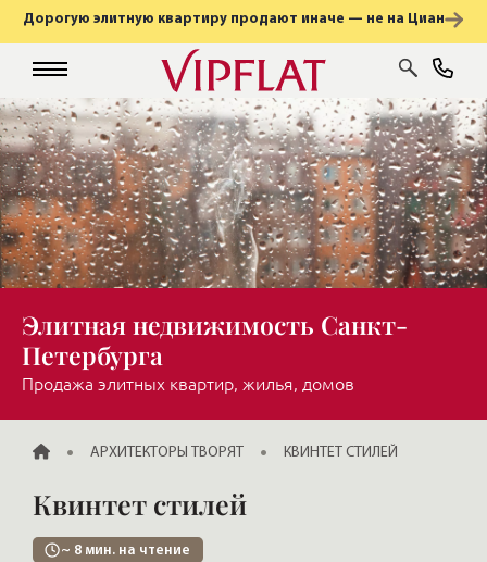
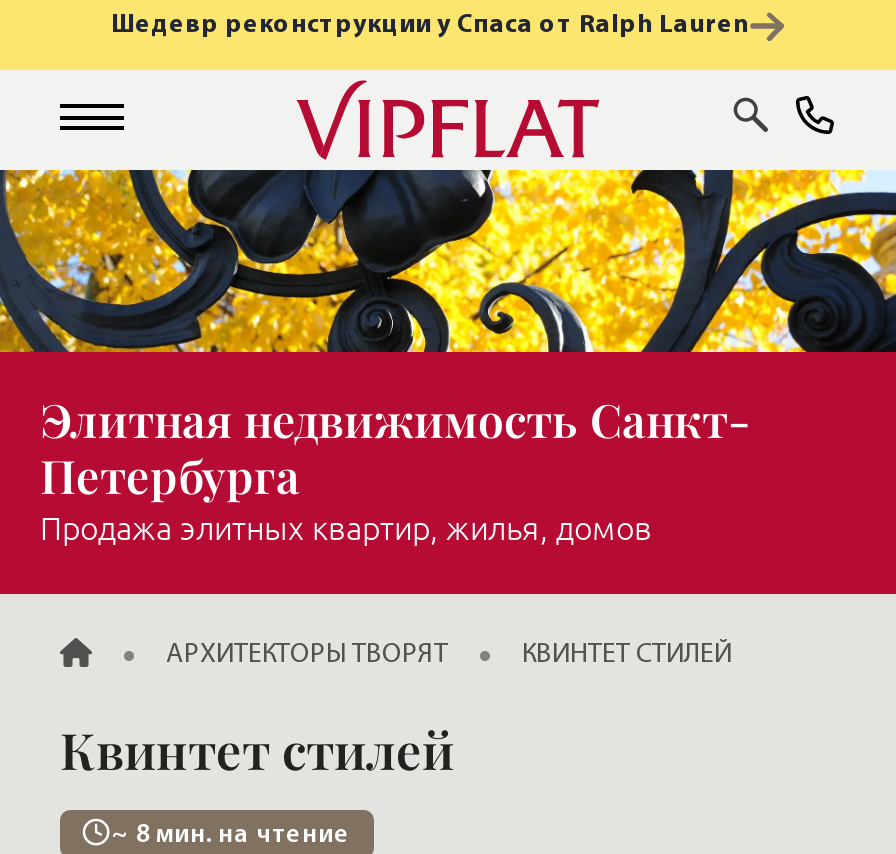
- Дорогую элитную квартиру продают иначе — не на Циан
+ Шедевр реконструкции у Спаса от Ralph Lauren

- [image]
+ [image]
